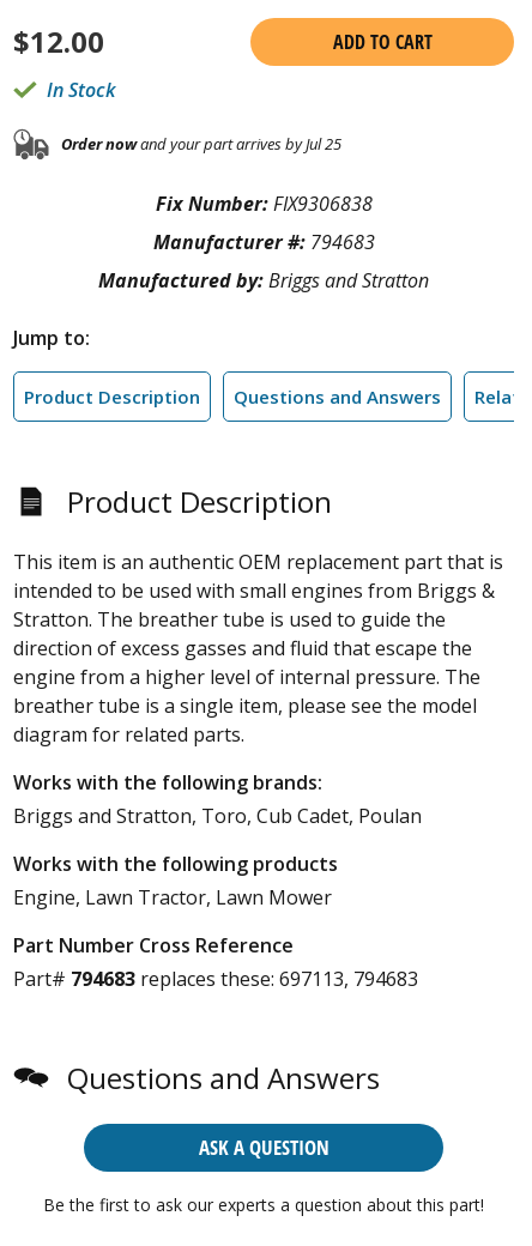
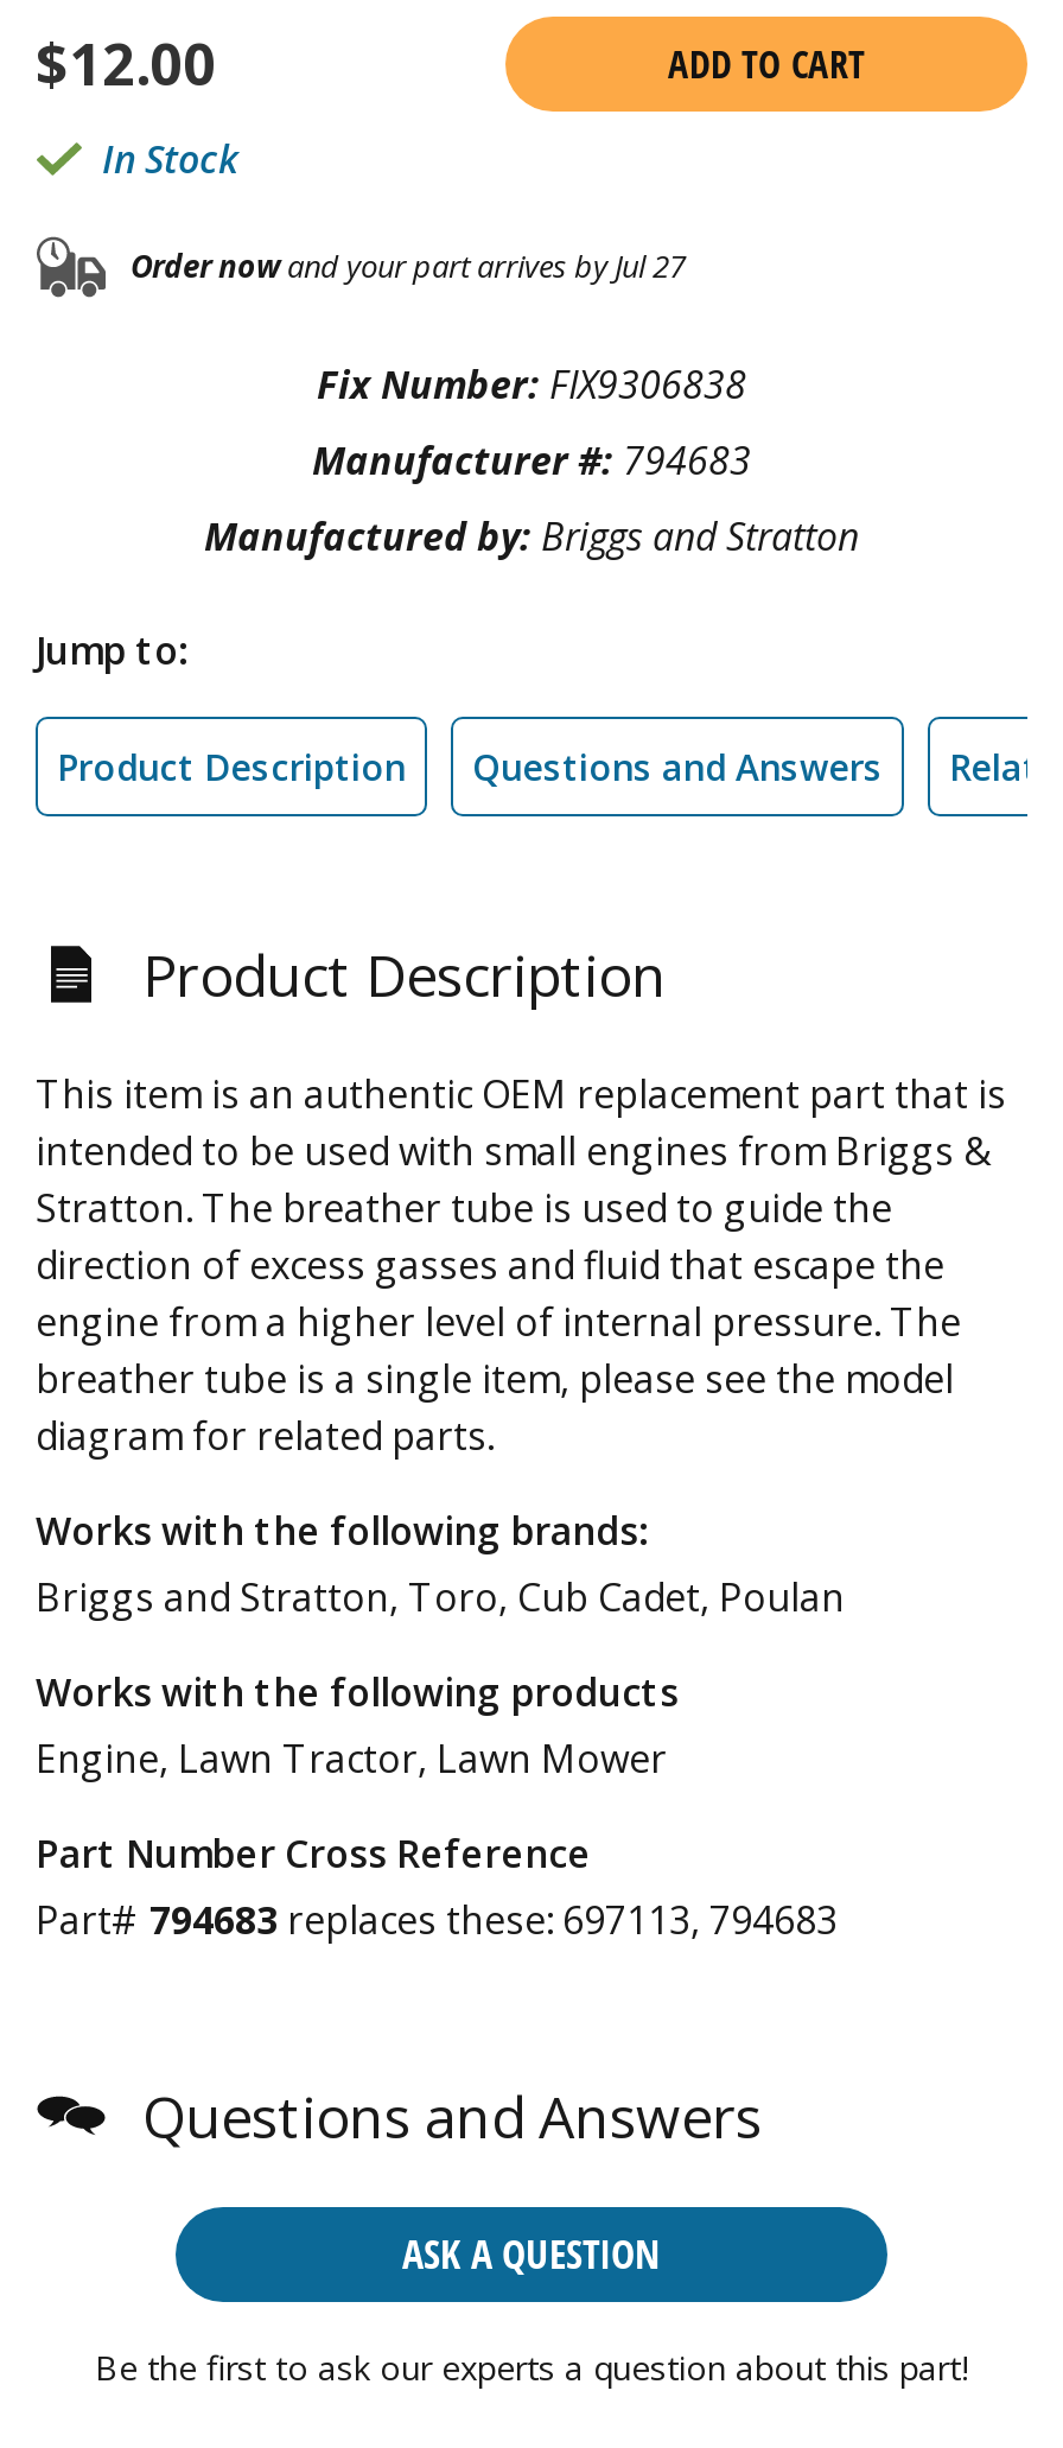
- Order nowand your part arrives by Jul 25
+ Order nowand your part arrives by Jul 27
